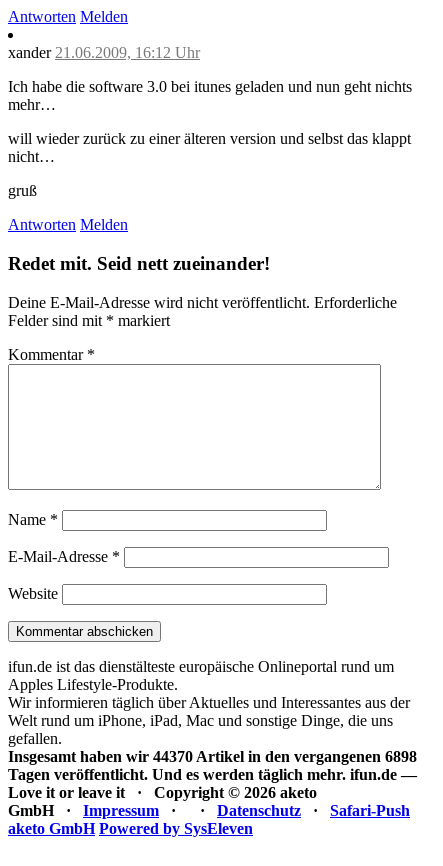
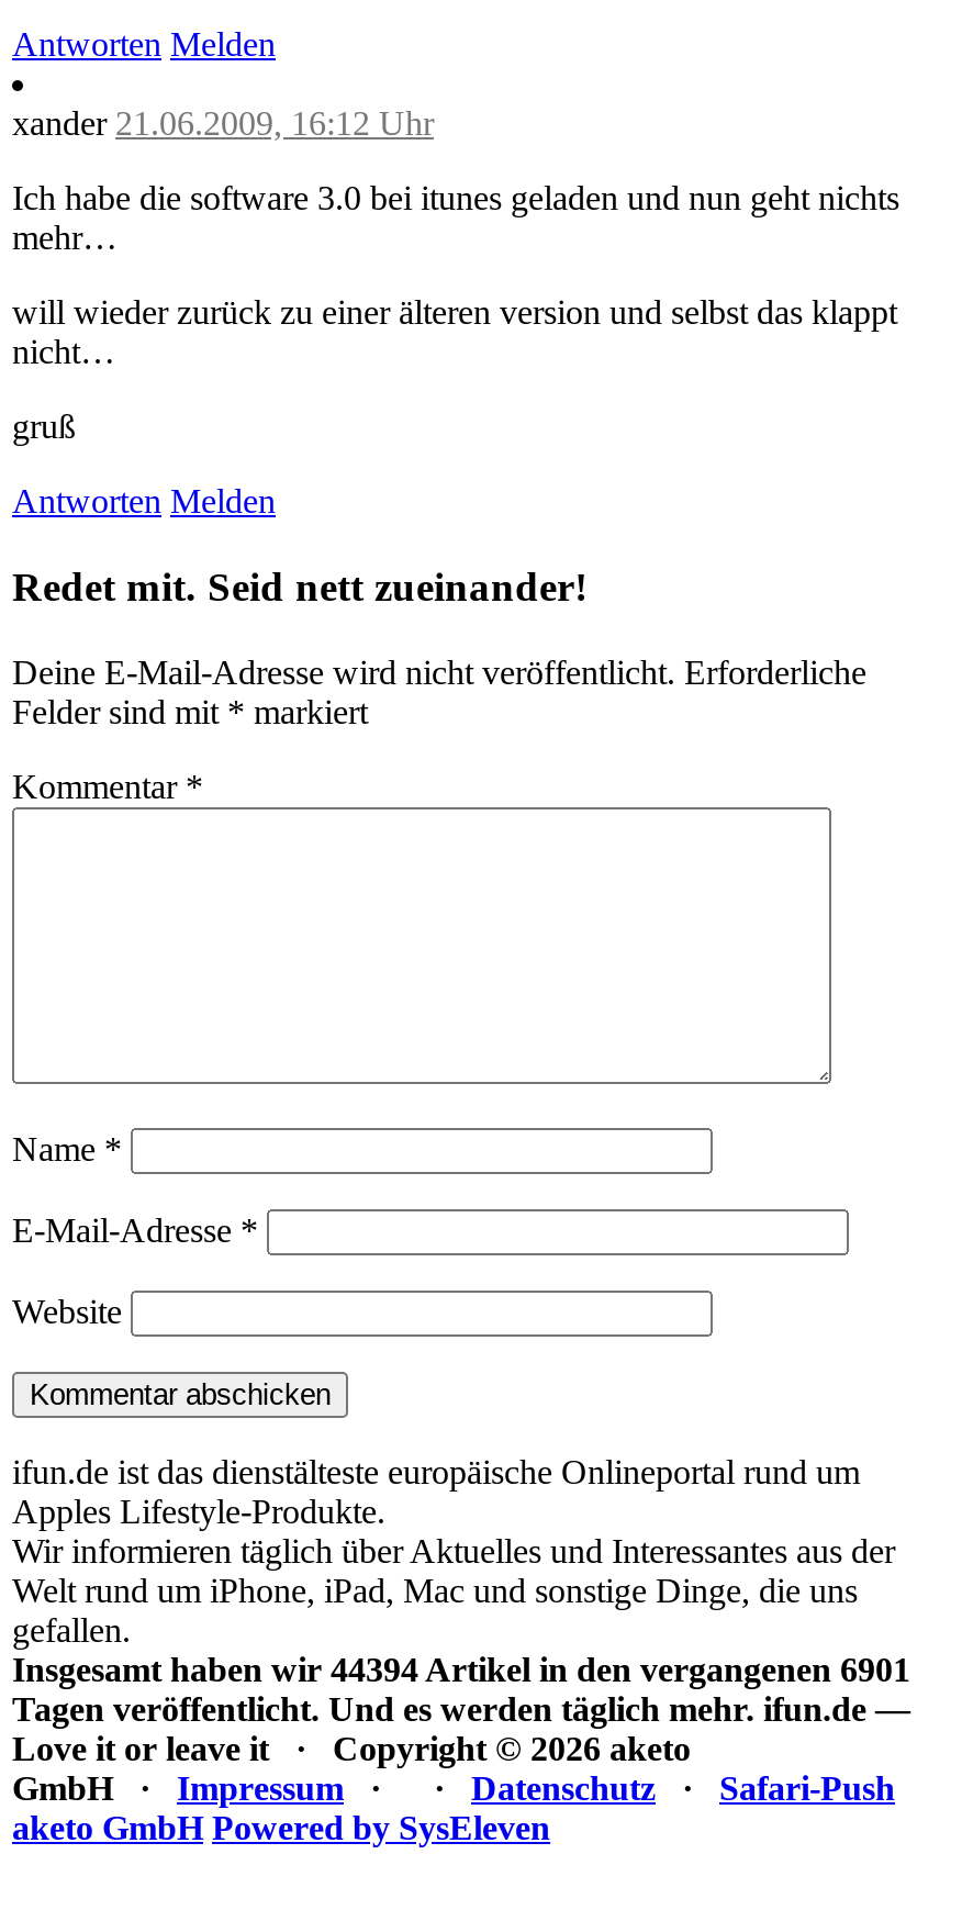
- Insgesamt haben wir 44370 Artikel in den vergangenen 6898
+ Insgesamt haben wir 44394 Artikel in den vergangenen 6901
